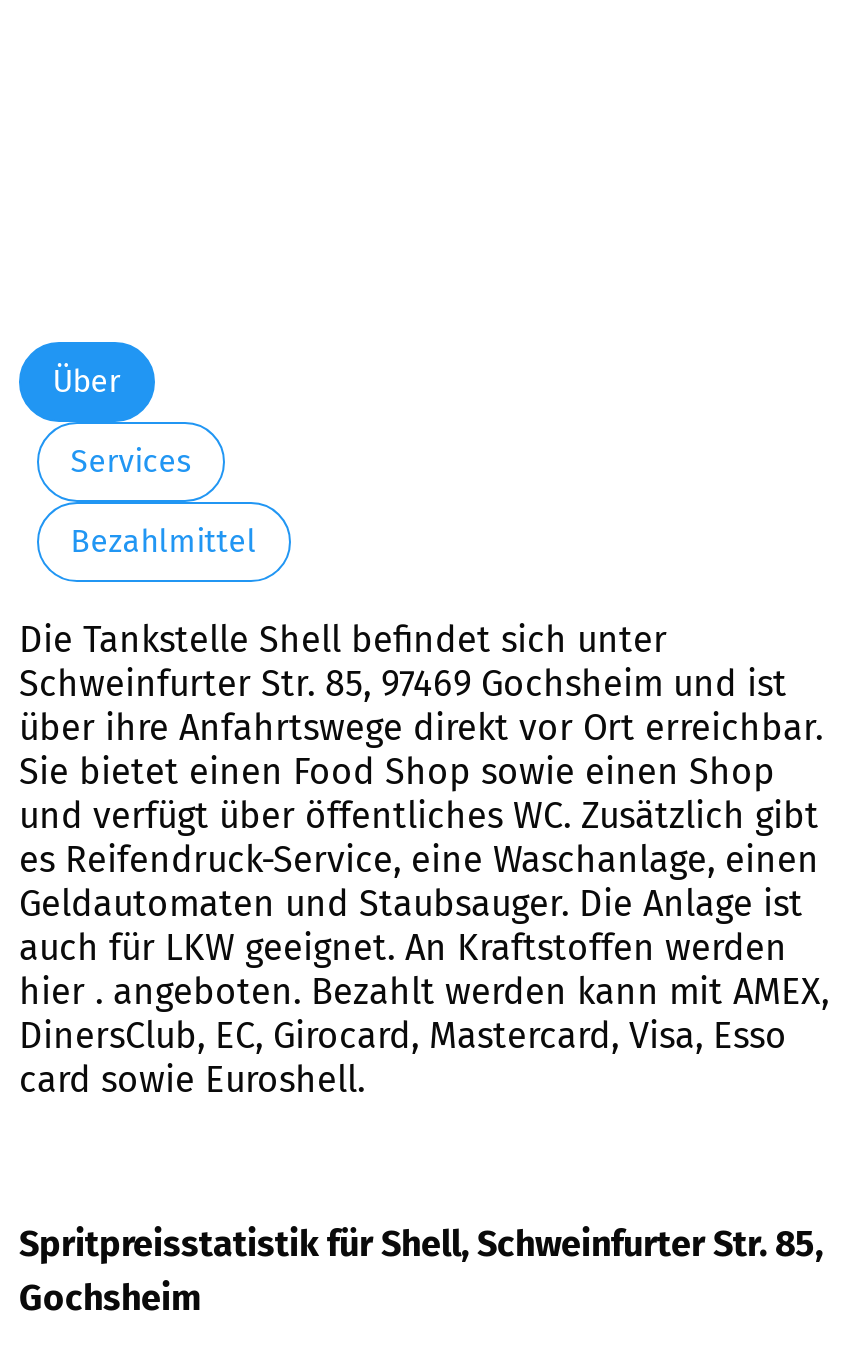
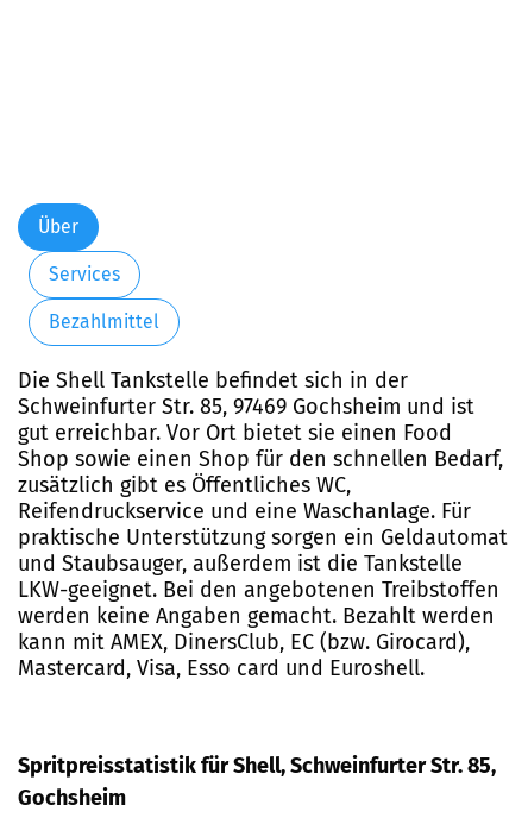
- Die Tankstelle Shell befindet sich unter
+ Die Shell Tankstelle befindet sich in der

- über ihre Anfahrtswege direkt vor Ort erreichbar.
- Sie bietet einen Food Shop sowie einen Shop
- und verfügt über öffentliches WC. Zusätzlich gibt
- es Reifendruck-Service, eine Waschanlage, einen
- Geldautomaten und Staubsauger. Die Anlage ist
- auch für LKW geeignet. An Kraftstoffen werden
- hier . angeboten. Bezahlt werden kann mit AMEX,
- DinersClub, EC, Girocard, Mastercard, Visa, Esso
- card sowie Euroshell.
+ gut erreichbar. Vor Ort bietet sie einen Food
+ Shop sowie einen Shop für den schnellen Bedarf,
+ zusätzlich gibt es Öffentliches WC,
+ Reifendruckservice und eine Waschanlage. Für
+ praktische Unterstützung sorgen ein Geldautomat
+ und Staubsauger, außerdem ist die Tankstelle
+ LKW-geeignet. Bei den angebotenen Treibstoffen
+ werden keine Angaben gemacht. Bezahlt werden
+ kann mit AMEX, DinersClub, EC (bzw. Girocard),
+ Mastercard, Visa, Esso card und Euroshell.
